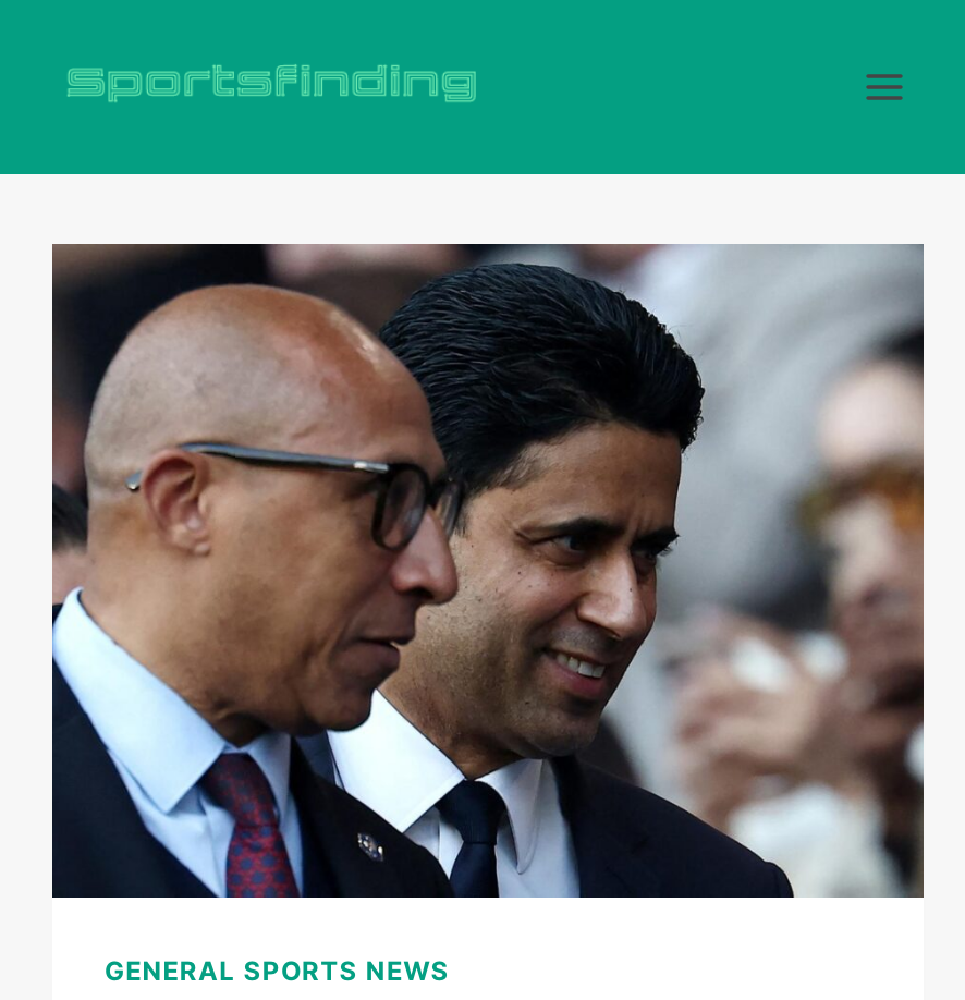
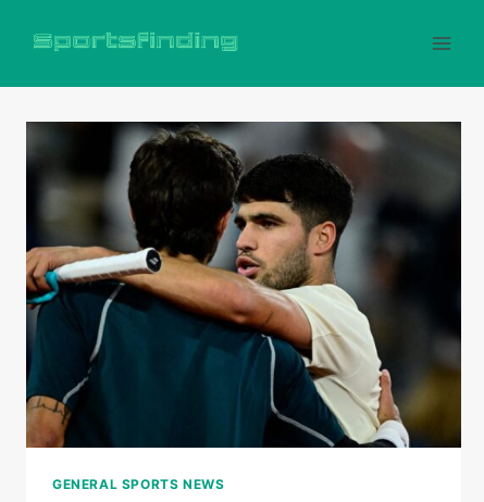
- [image]
+ [image]
